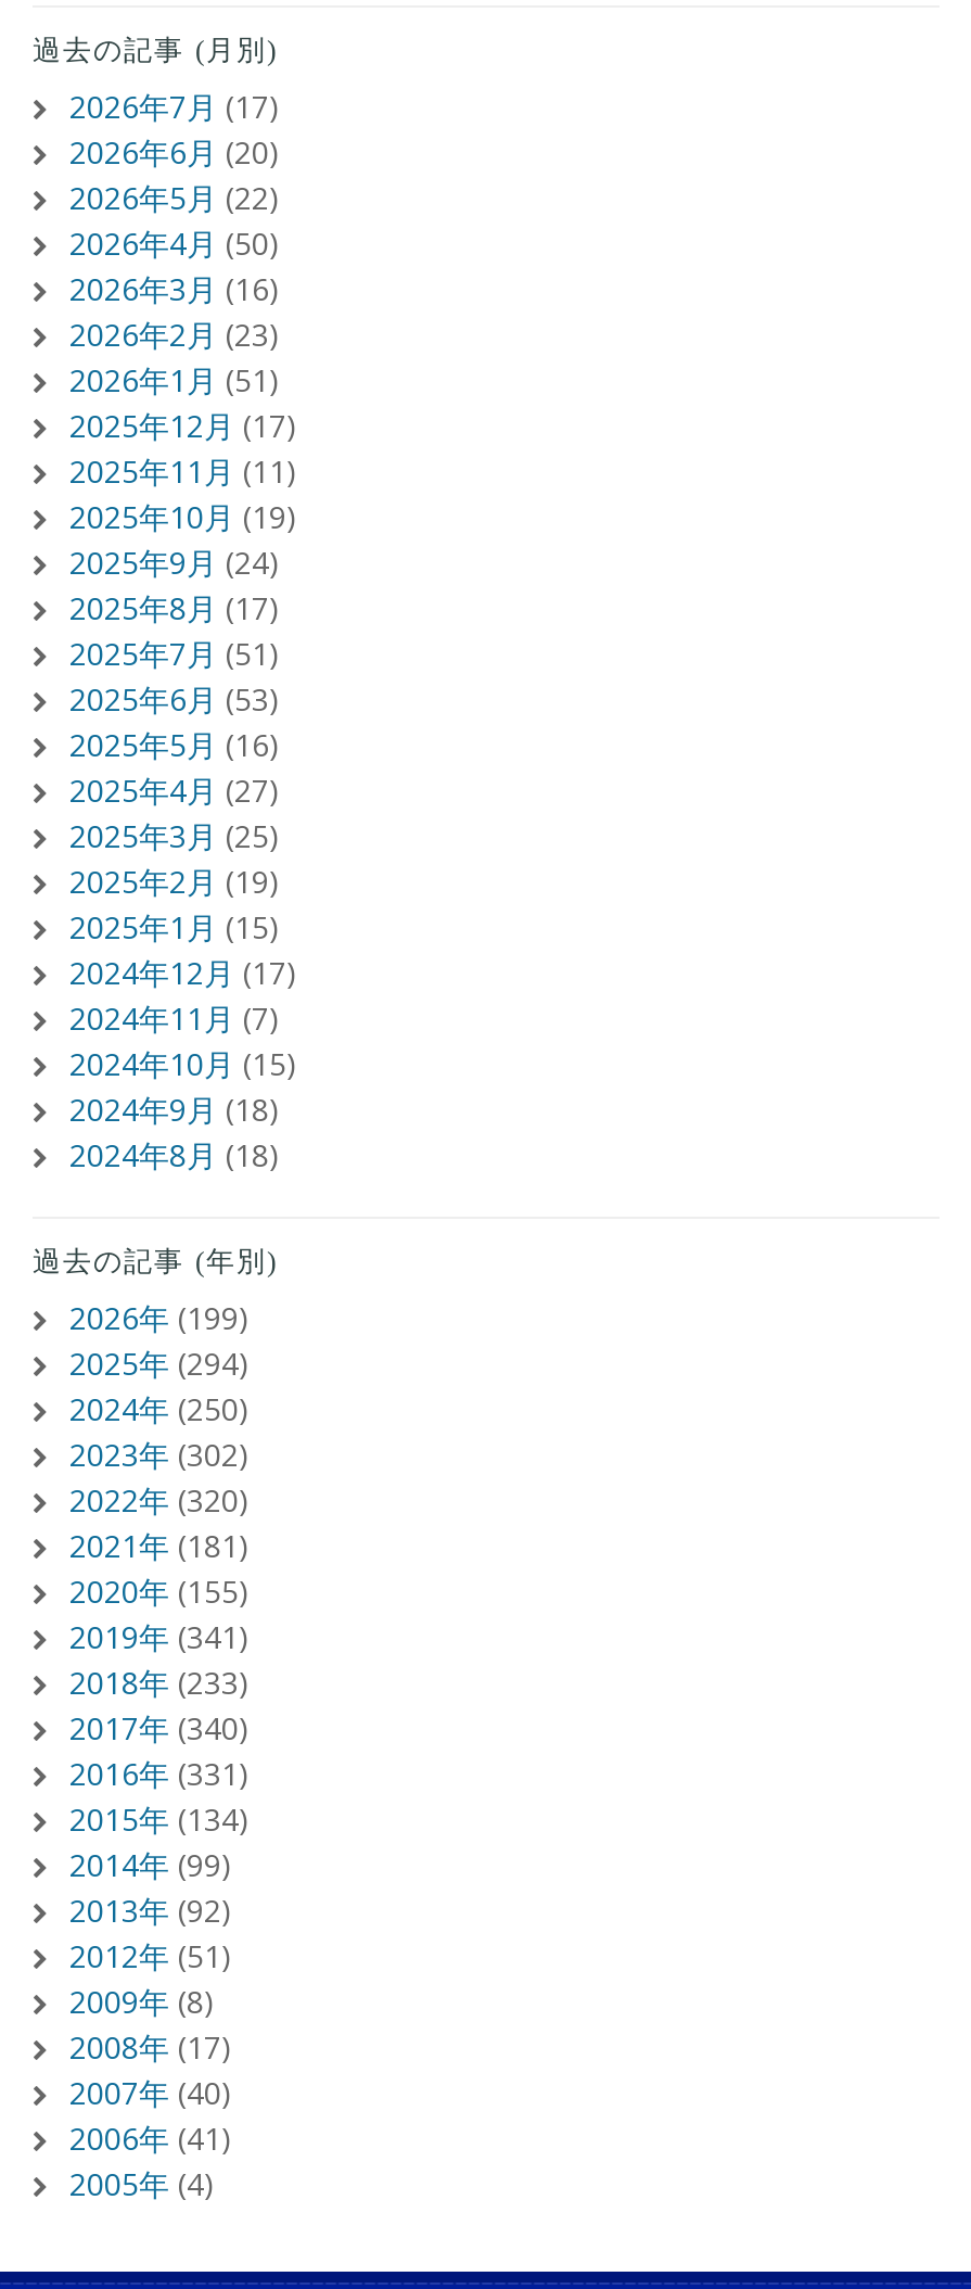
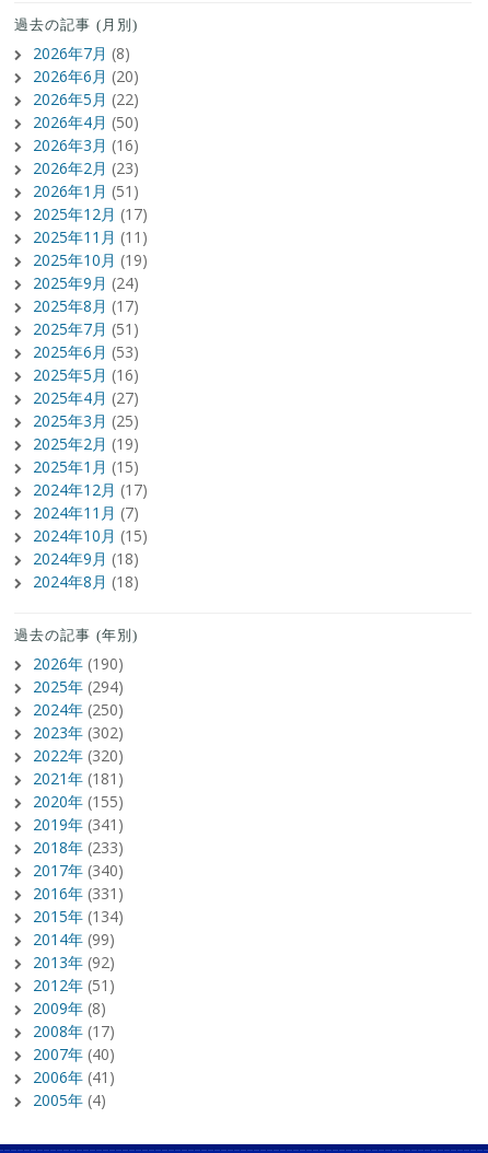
- 2026年7月(17)
+ 2026年7月(8)

- 2026年(199)
+ 2026年(190)
